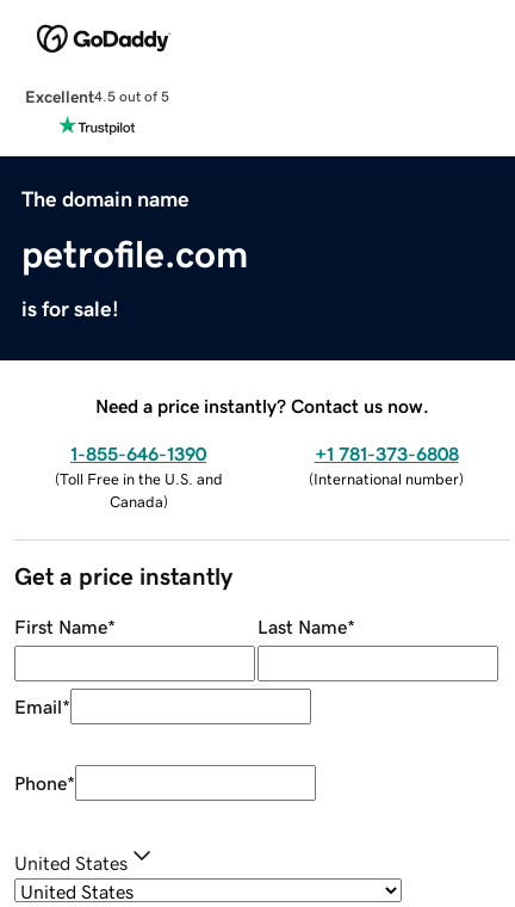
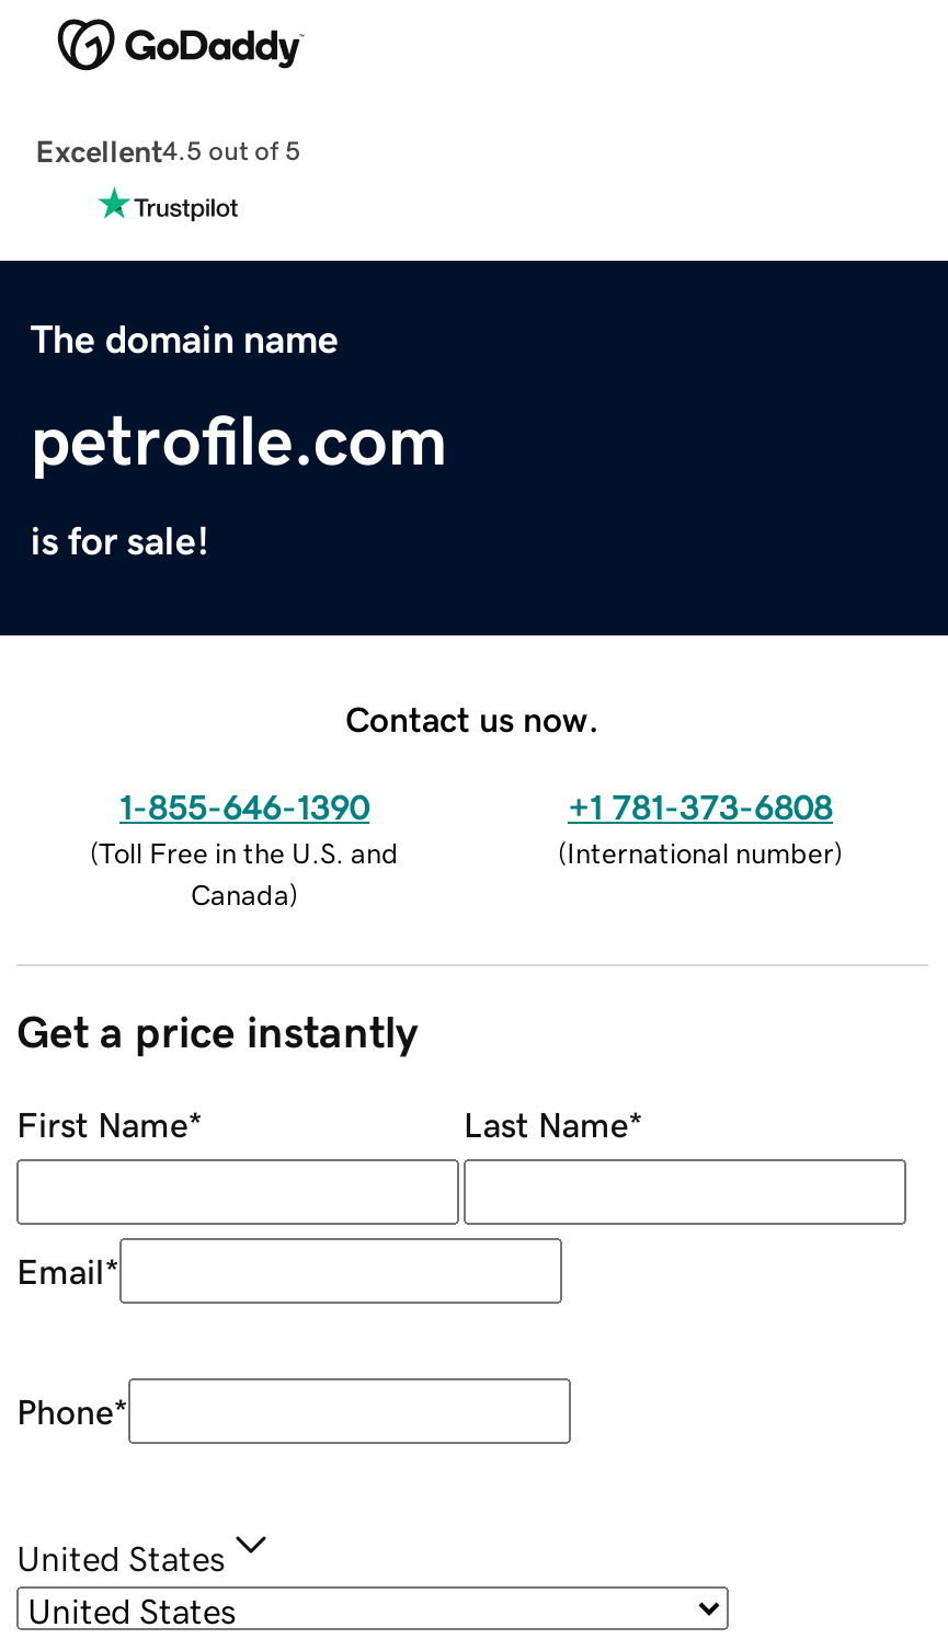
- Need a price instantly? Contact us now.
+ Contact us now.
